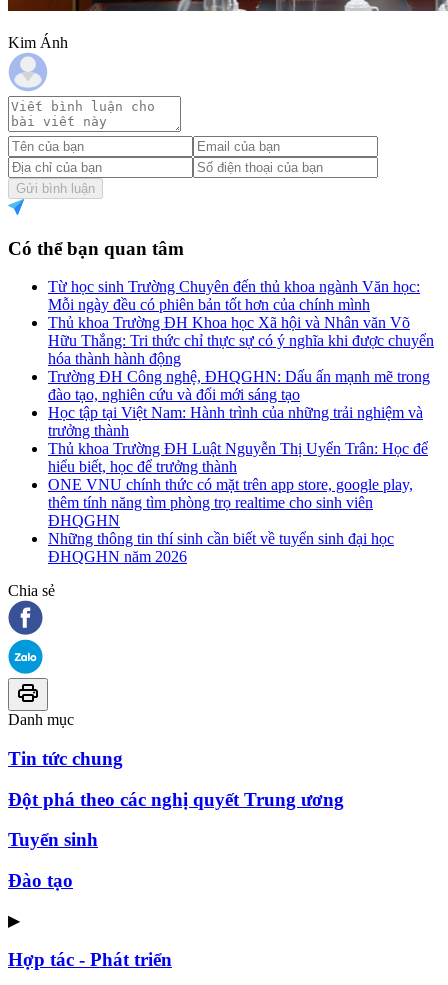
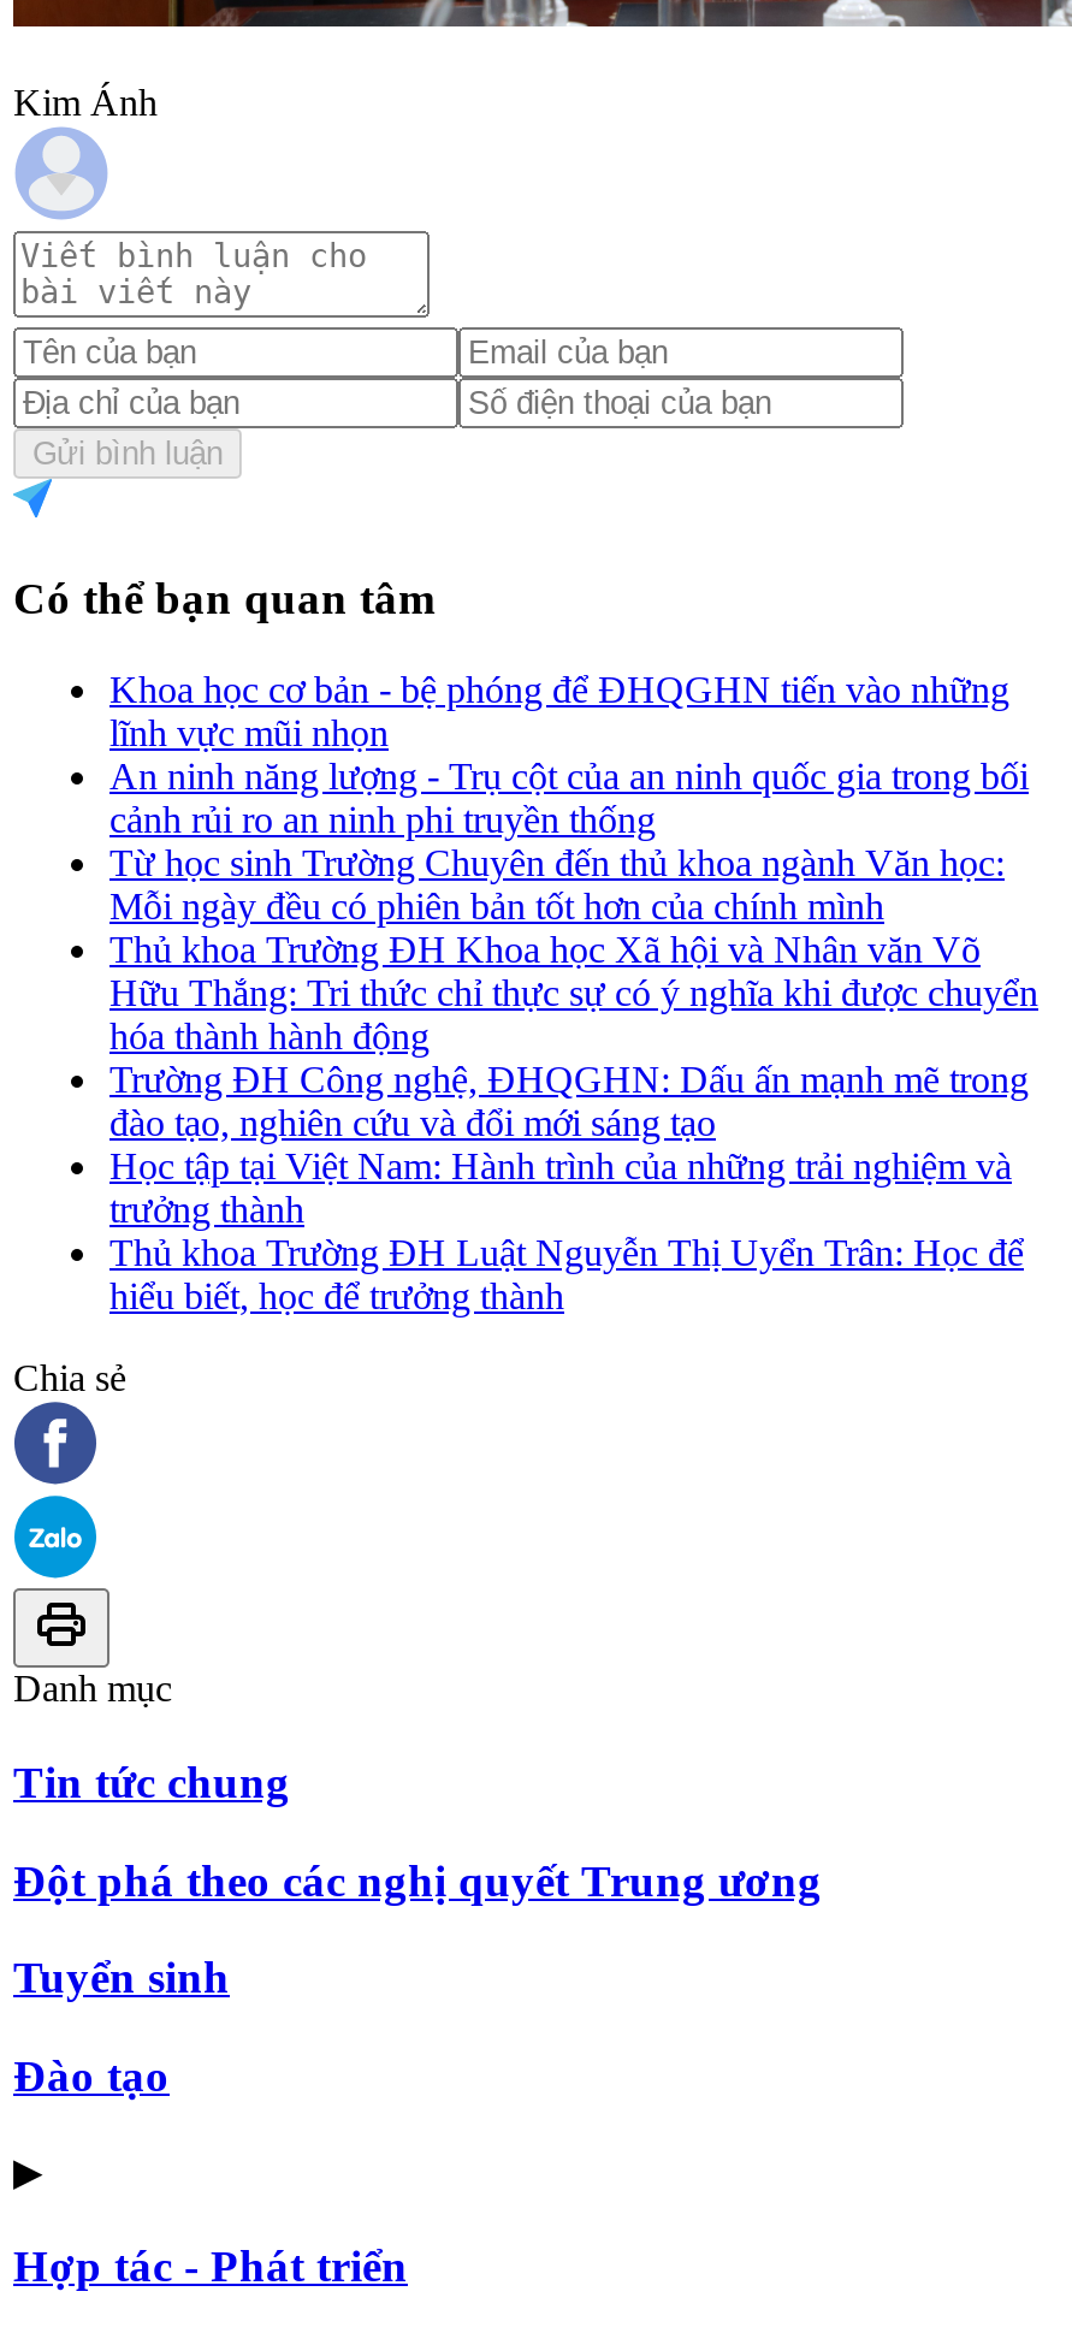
+ Khoa học cơ bản - bệ phóng để ĐHQGHN tiến vào những
+ lĩnh vực mũi nhọn
+ An ninh năng lượng - Trụ cột của an ninh quốc gia trong bối
+ cảnh rủi ro an ninh phi truyền thống

moved down: Từ học sinh Trường Chuyên đến thủ khoa ngành Văn học: | Mỗi ngày đều có phiên bản tốt hơn của chính mình | Thủ khoa Trường ĐH Khoa học Xã hội và Nhân văn Võ | ... | Thủ khoa Trường ĐH Luật Nguyễn Thị Uyển Trân: Học để | hiểu biết, học để trưởng thành

- ONE VNU chính thức có mặt trên app store, google play,
- thêm tính năng tìm phòng trọ realtime cho sinh viên
- ĐHQGHN
- Những thông tin thí sinh cần biết về tuyển sinh đại học
- ĐHQGHN năm 2026
